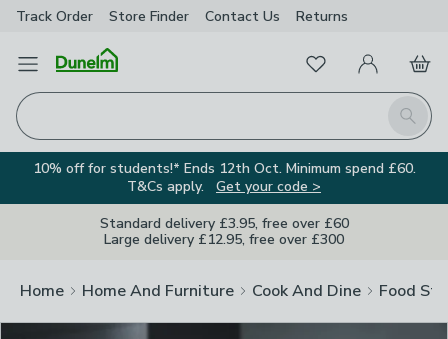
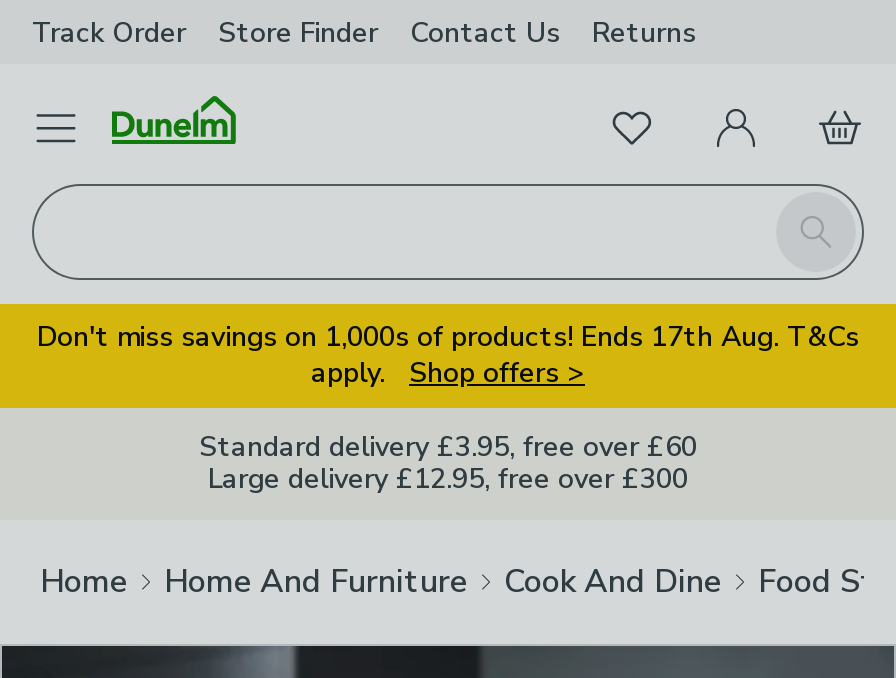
- 10% off for students!* Ends 12th Oct. Minimum spend £60.
- T&Cs apply. Get your code >
+ Don't miss savings on 1,000s of products! Ends 17th Aug. T&Cs
+ apply. Shop offers >
